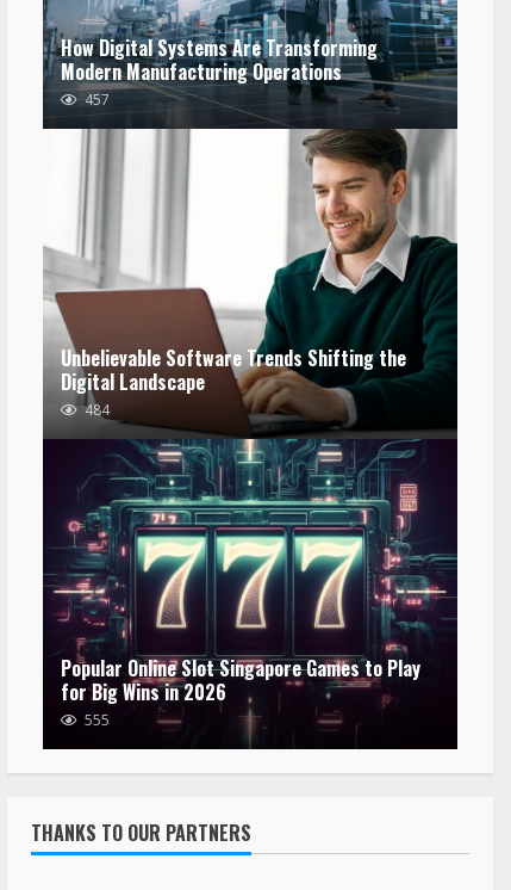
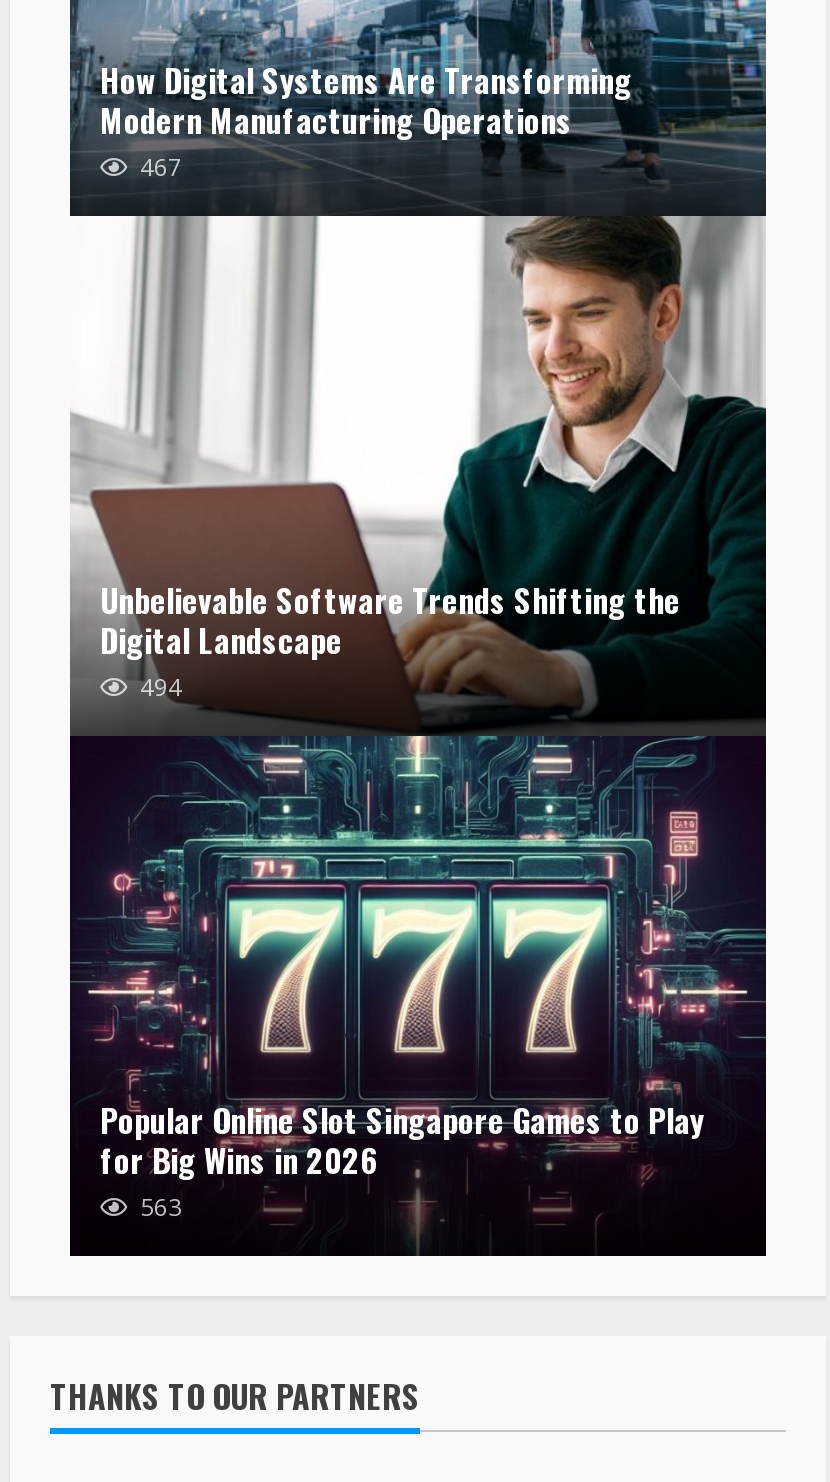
- 457
+ 467

- 484
+ 494

- 555
+ 563
